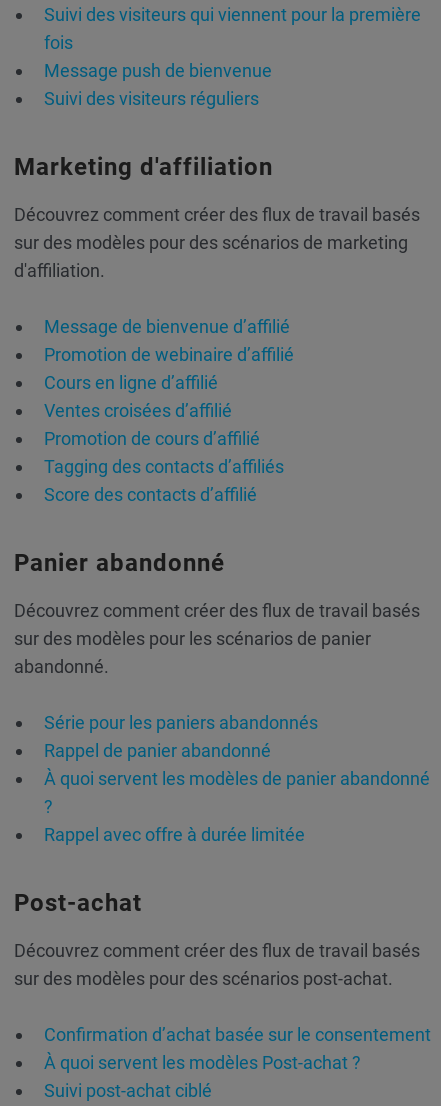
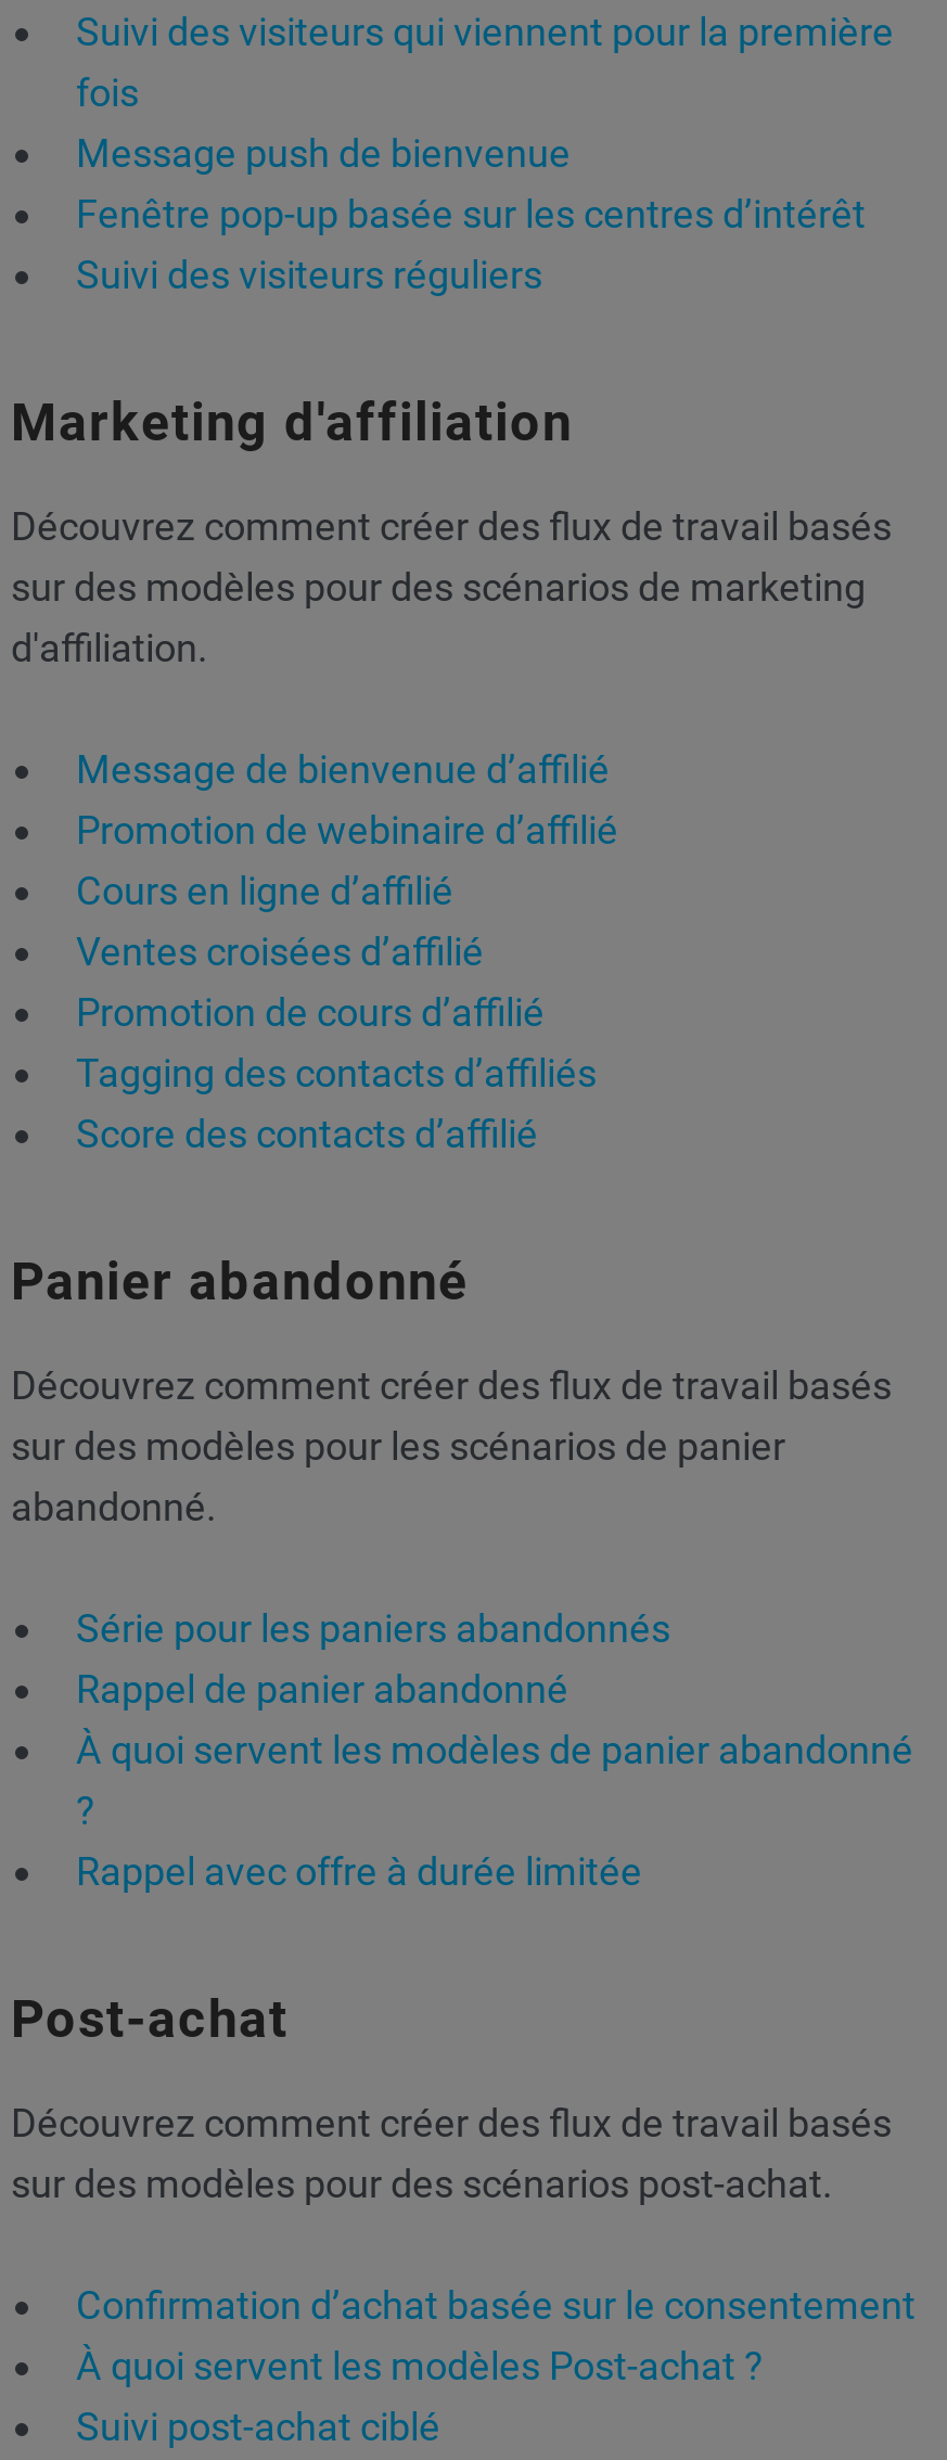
+ Fenêtre pop-up basée sur les centres d’intérêt
